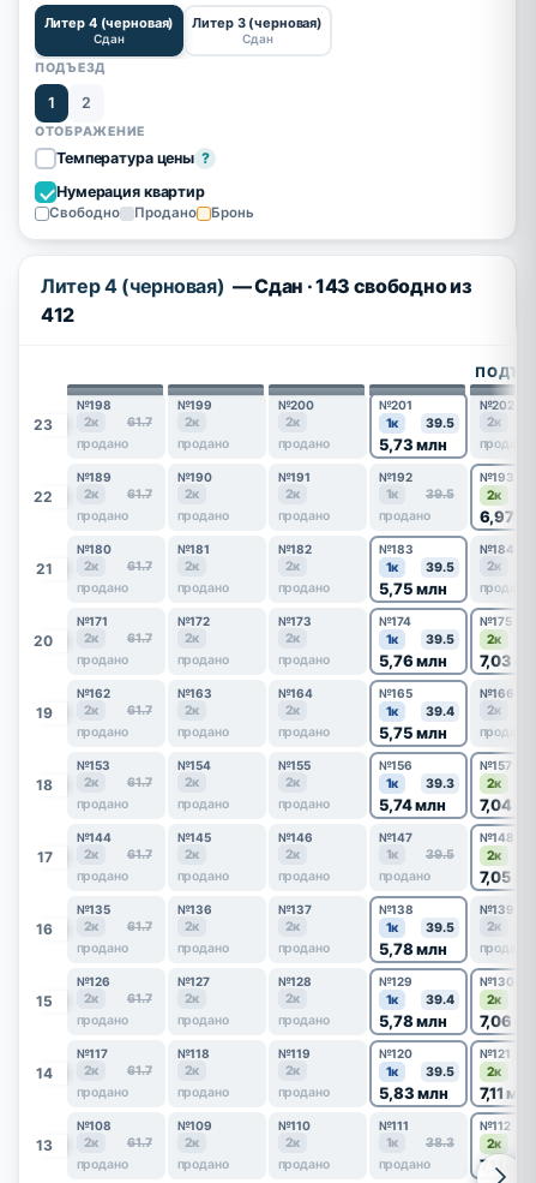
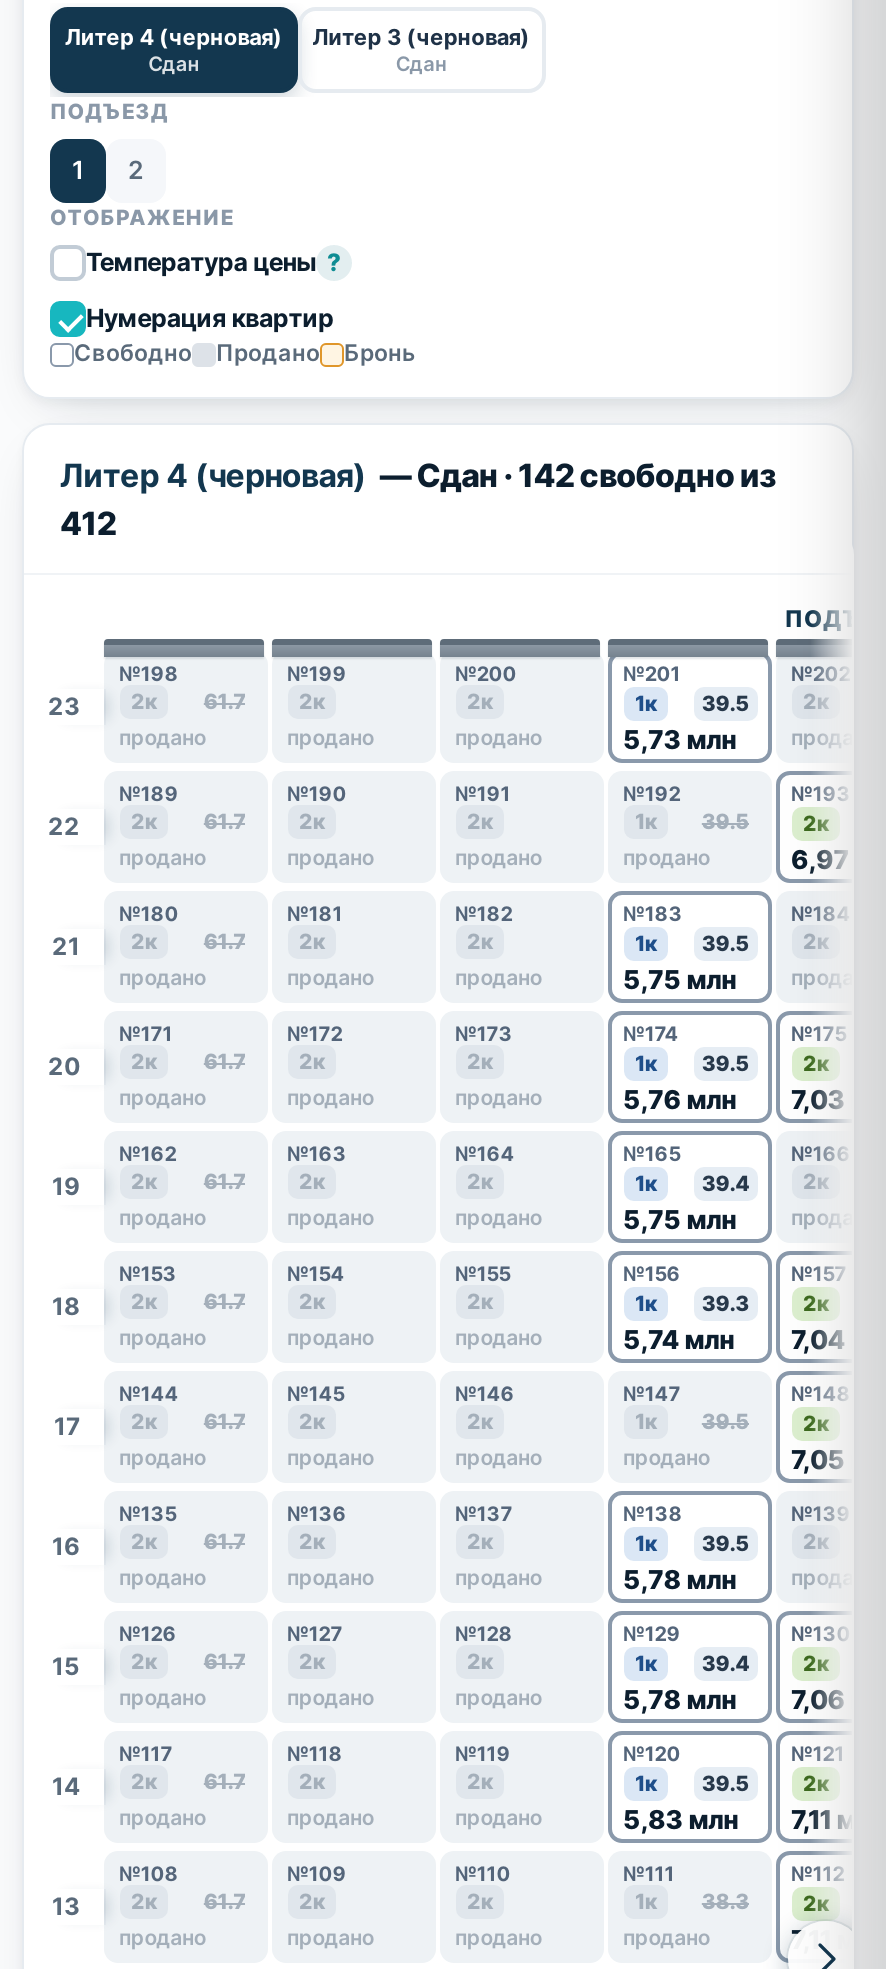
- Литер 4 (черновая) — Сдан · 143 свободно из
+ Литер 4 (черновая) — Сдан · 142 свободно из
